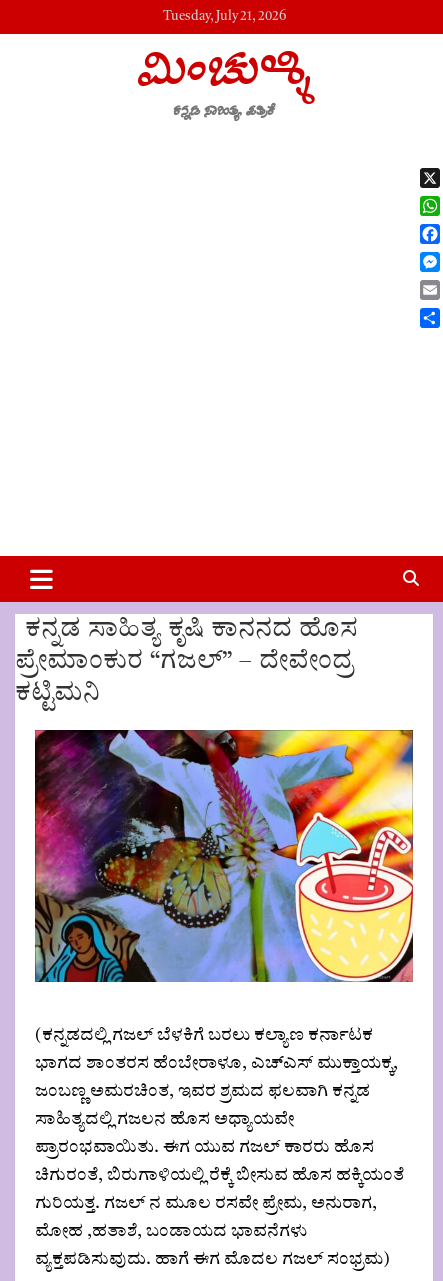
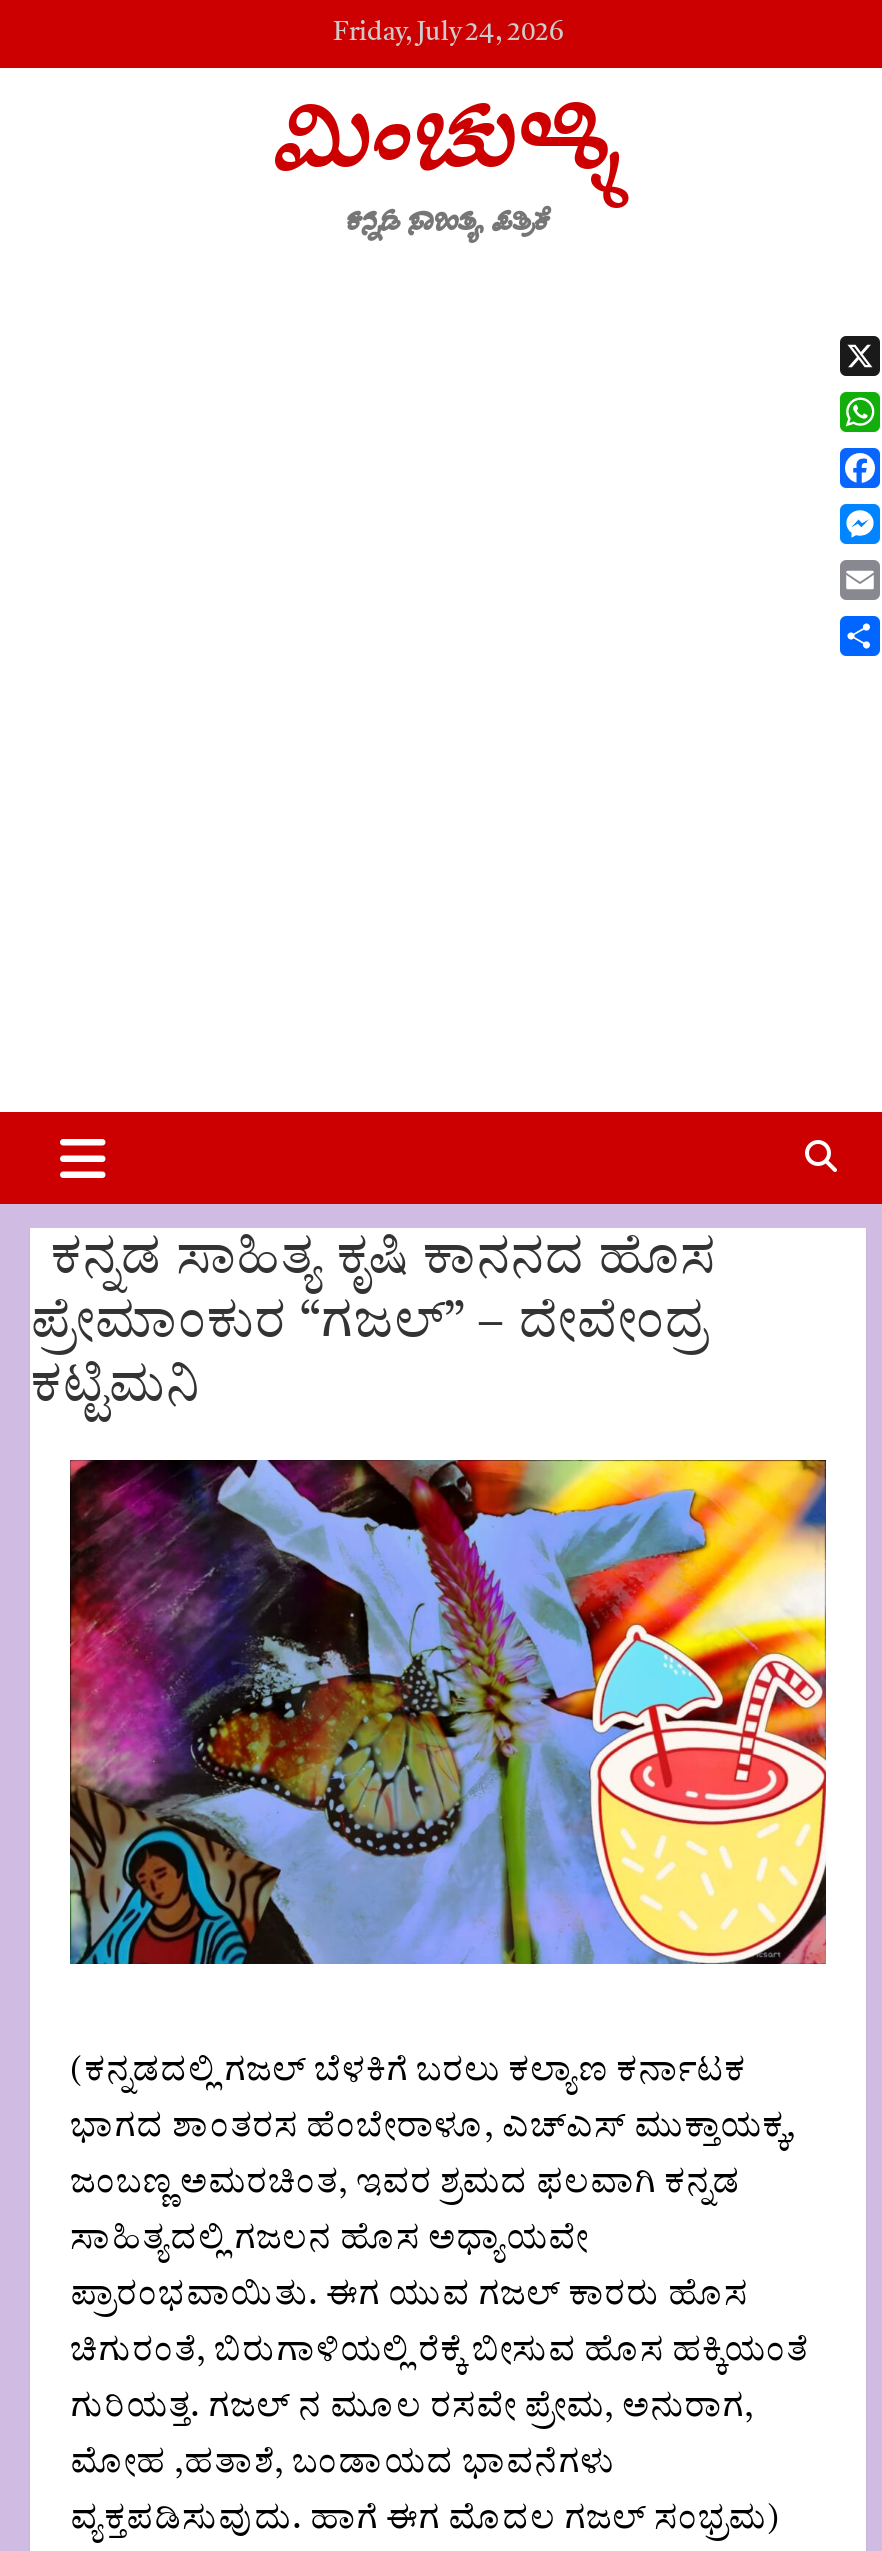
- Tuesday, July 21, 2026
+ Friday, July 24, 2026
